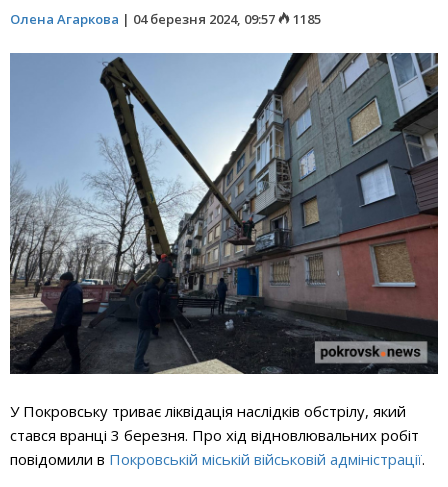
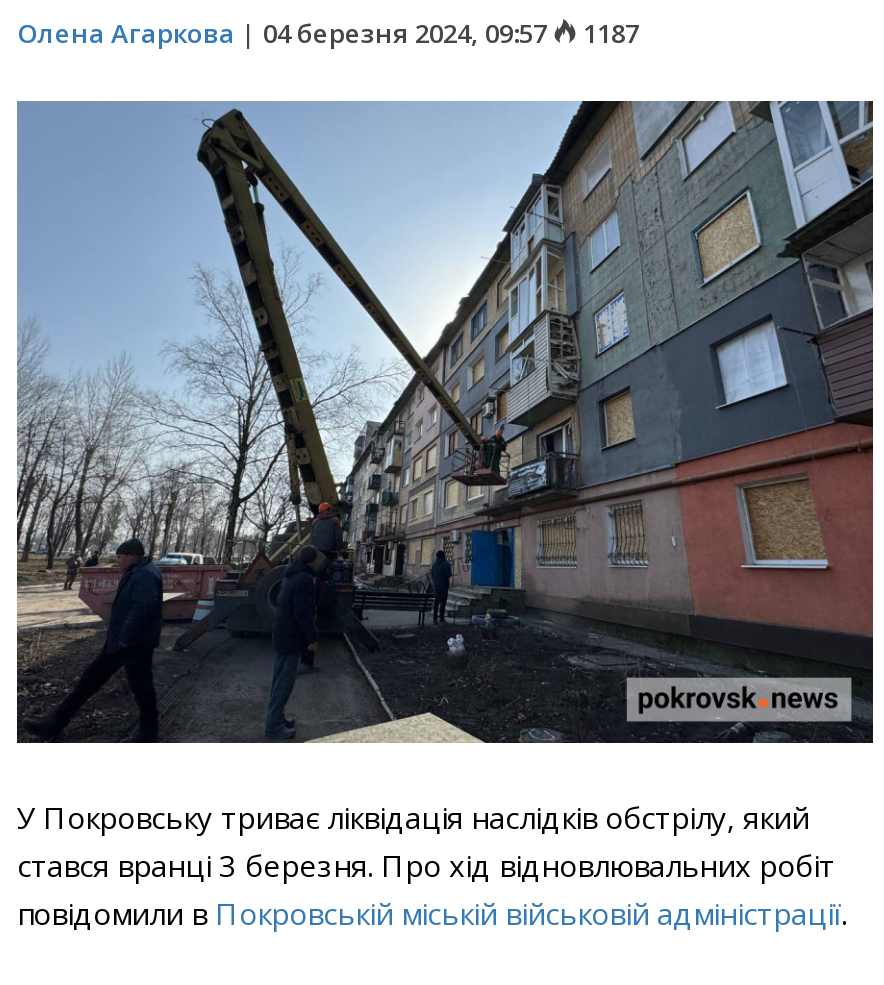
- 1185
+ 1187
